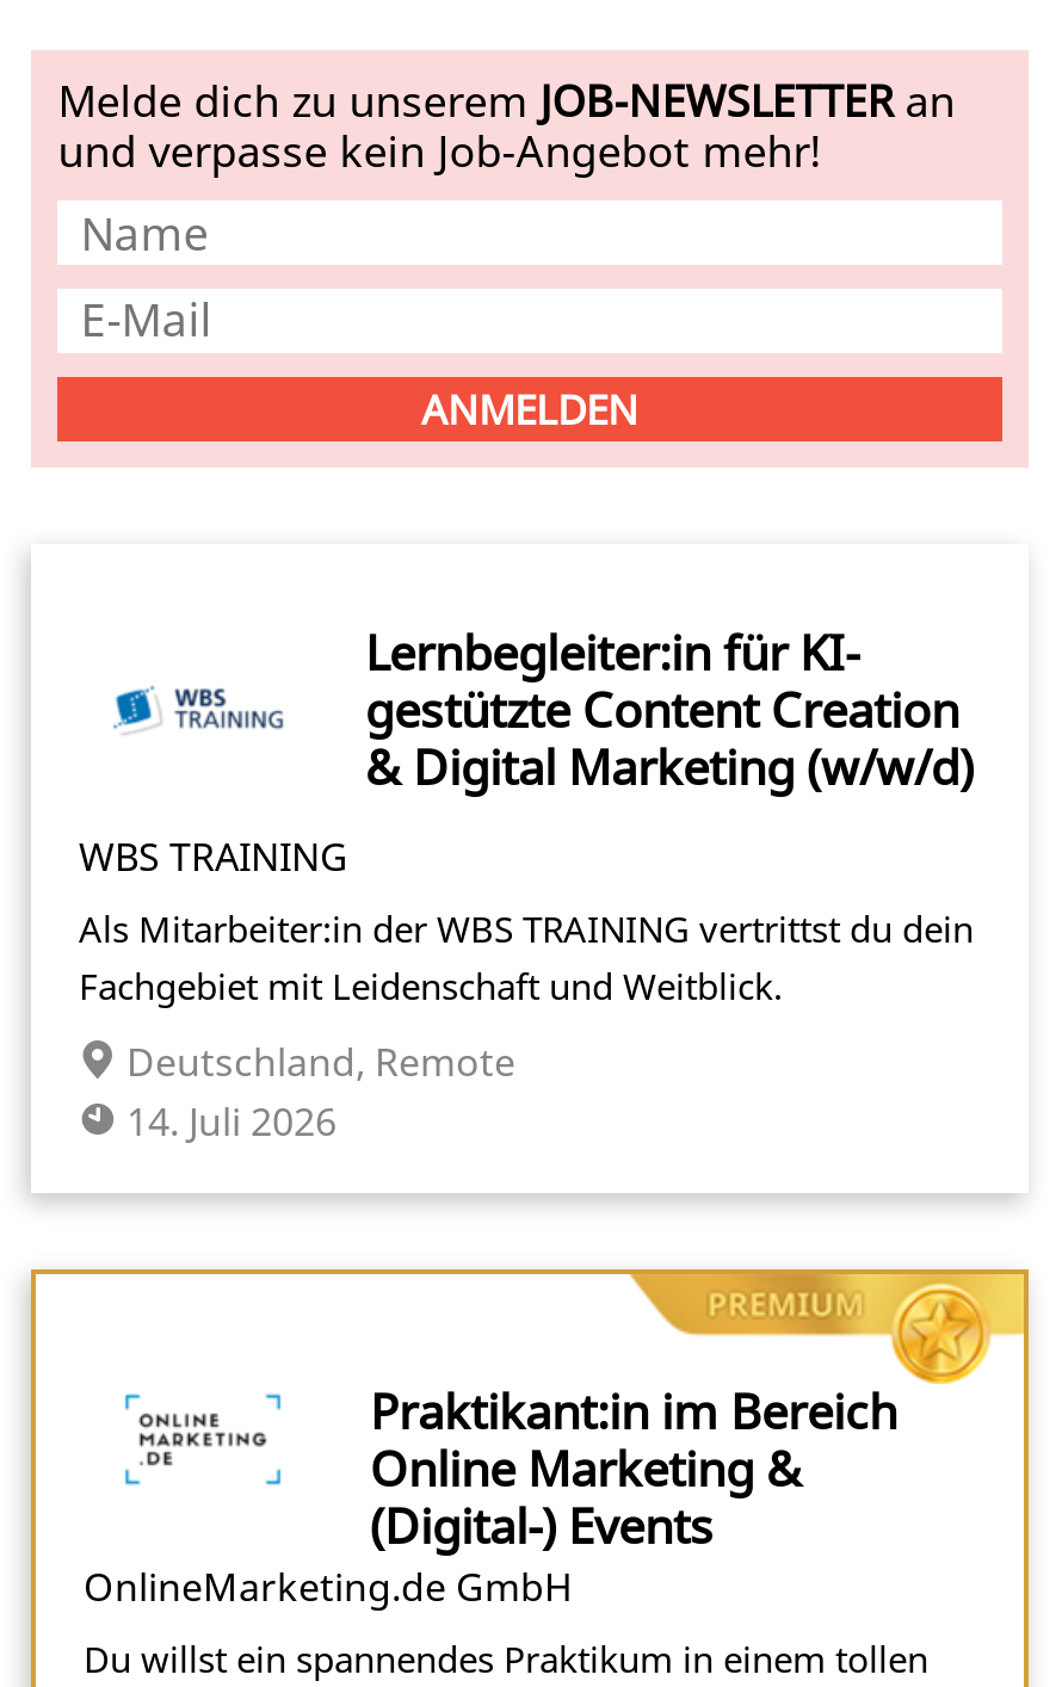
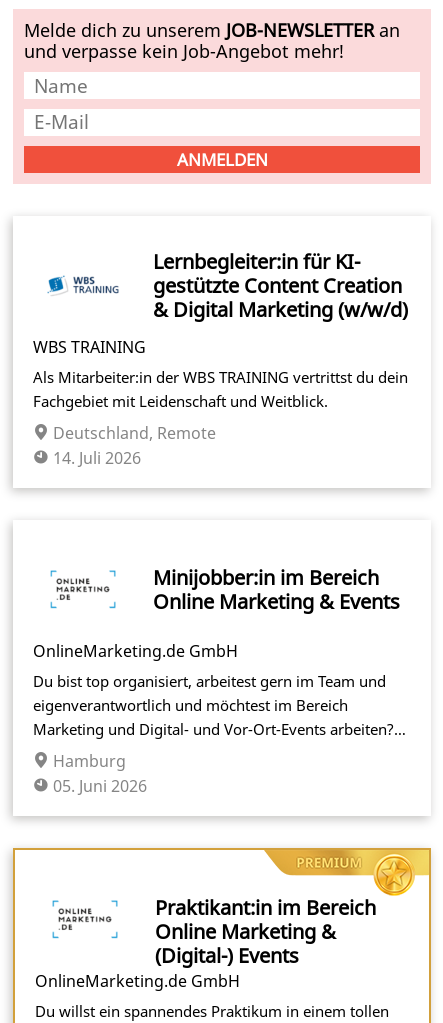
+ Minijobber:in im Bereich
+ Online Marketing & Events
+ OnlineMarketing.de GmbH
+ Du bist top organisiert, arbeitest gern im Team und
+ eigenverantwortlich und möchtest im Bereich
+ Marketing und Digital- und Vor-Ort-Events arbeiten?…
+ Hamburg
+ 05. Juni 2026
